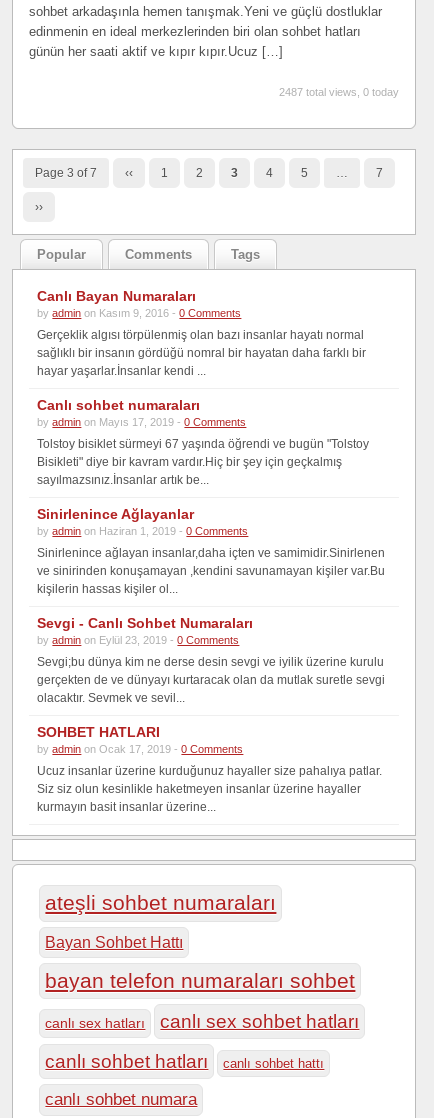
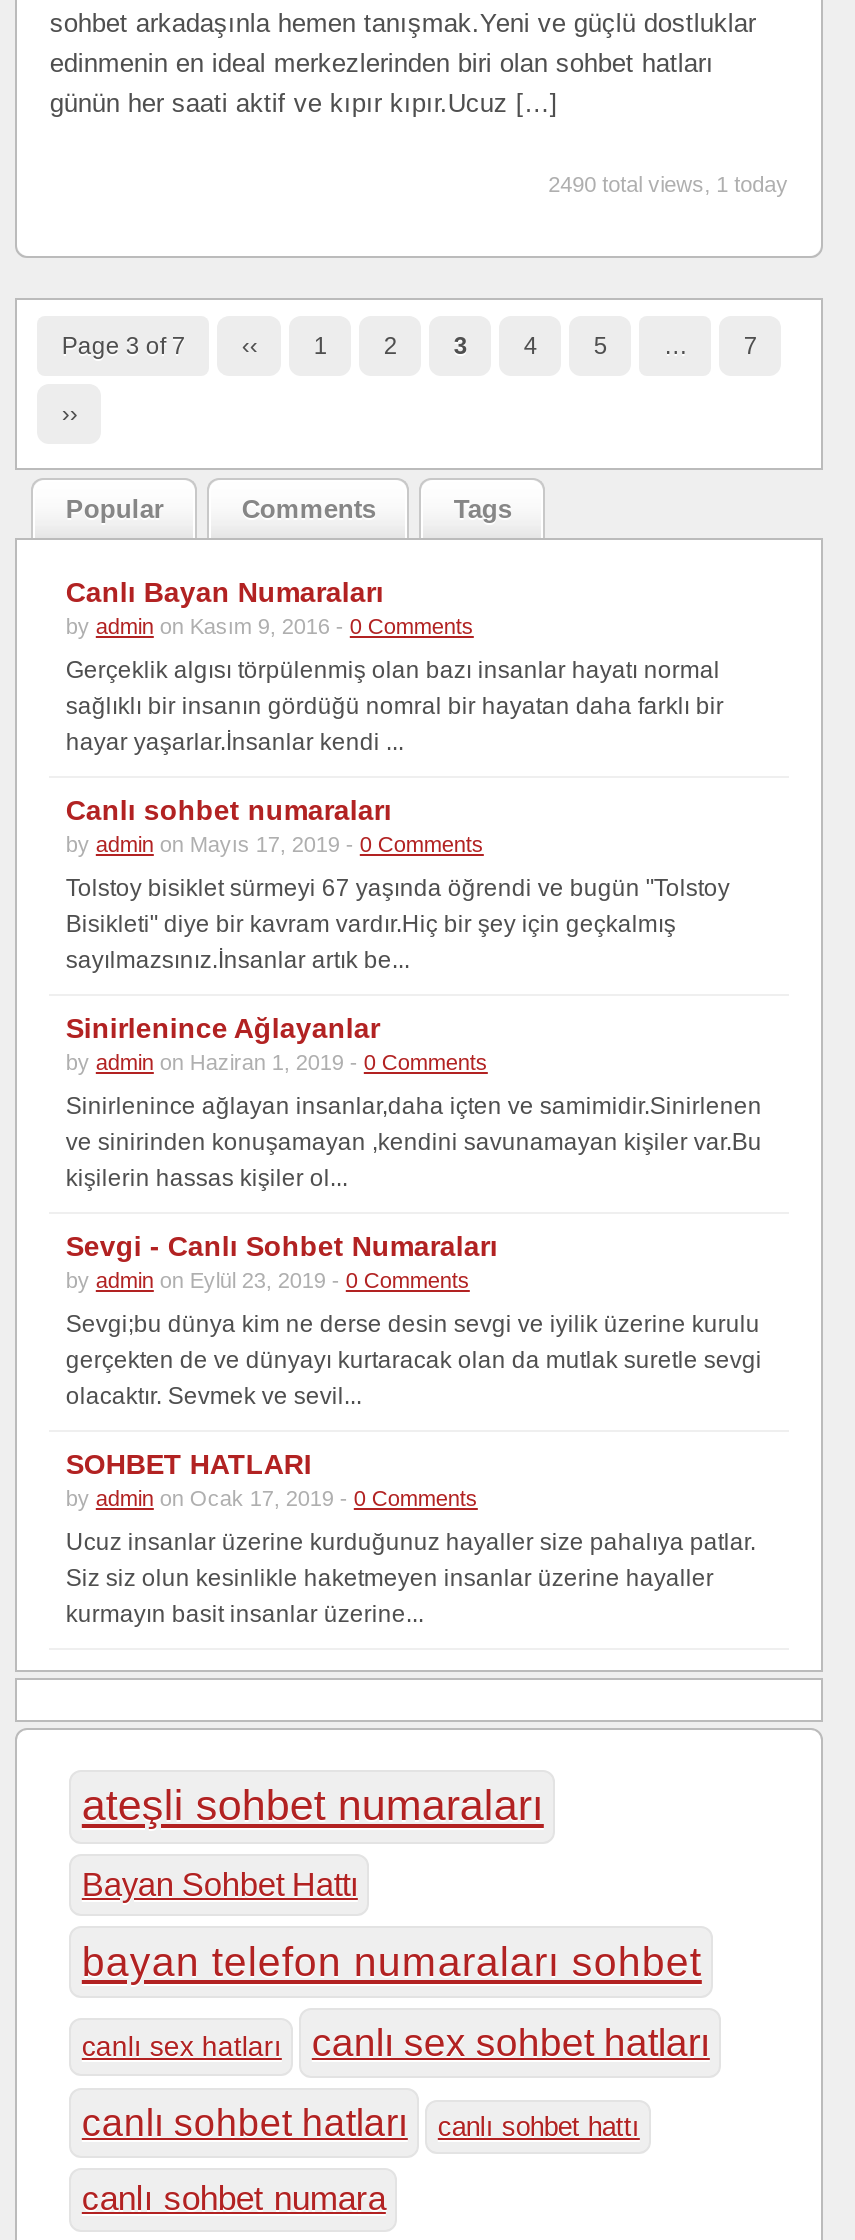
- 2487 total views, 0 today
+ 2490 total views, 1 today
